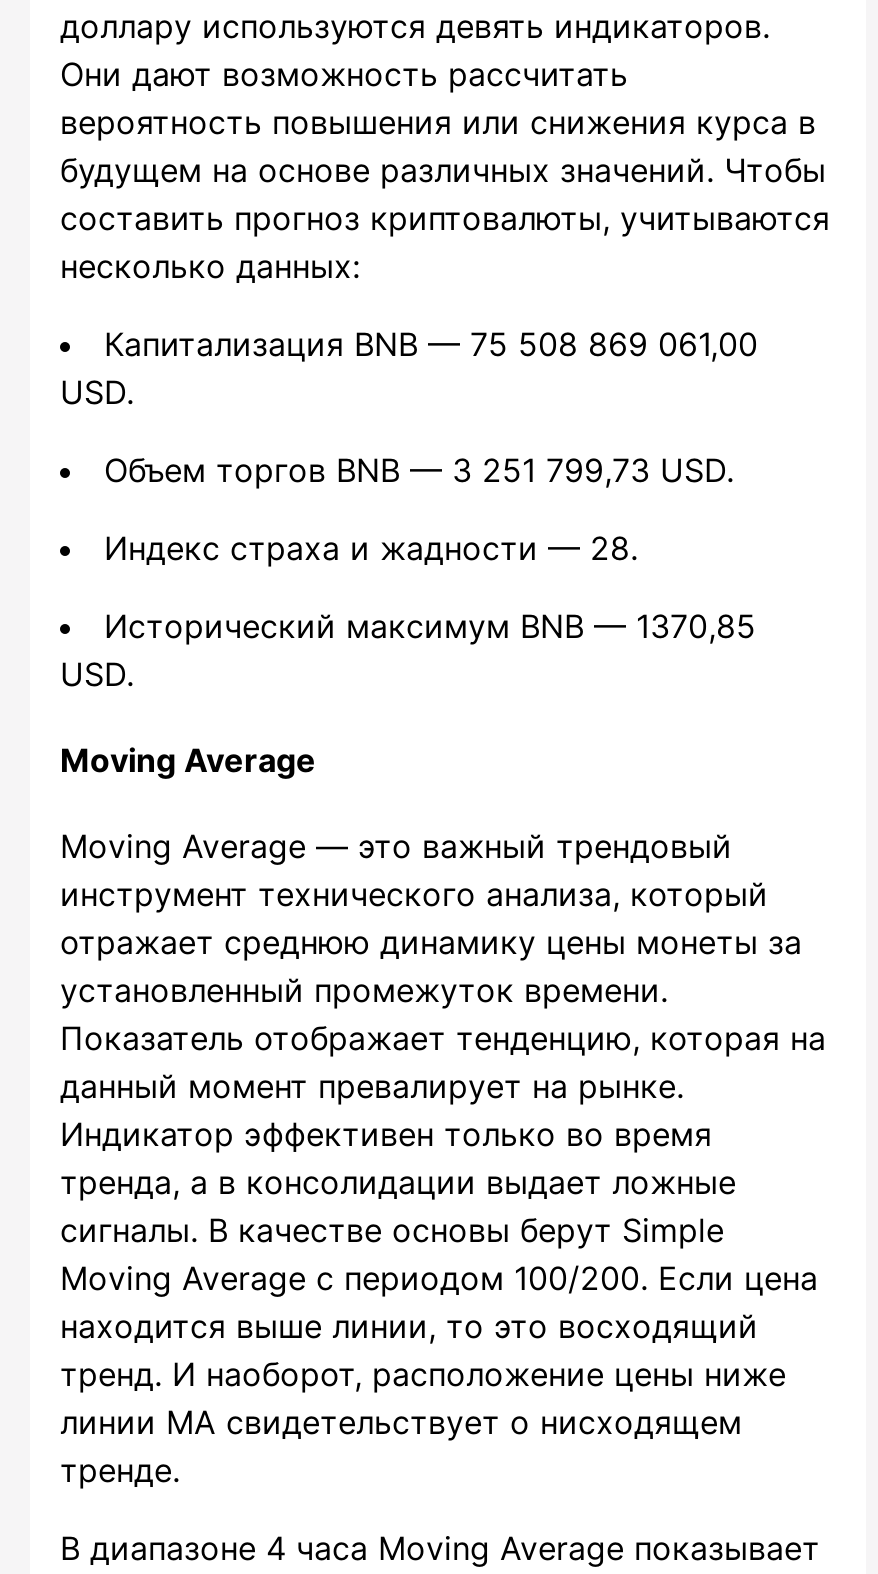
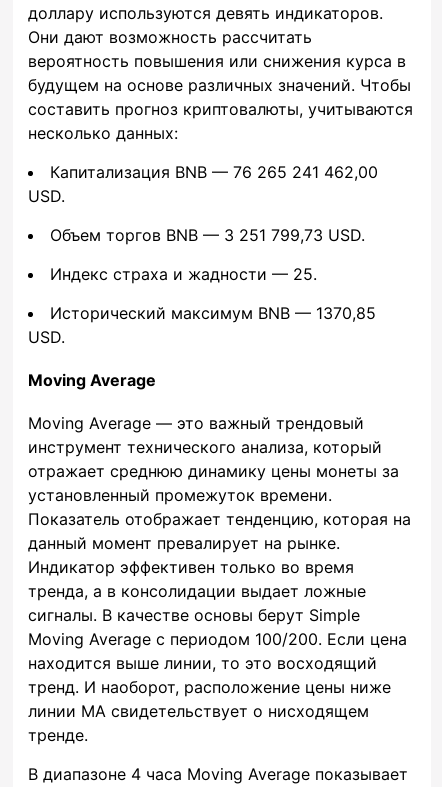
- Капитализация BNB — 75 508 869 061,00
+ Капитализация BNB — 76 265 241 462,00

- Индекс страха и жадности — 28.
+ Индекс страха и жадности — 25.
